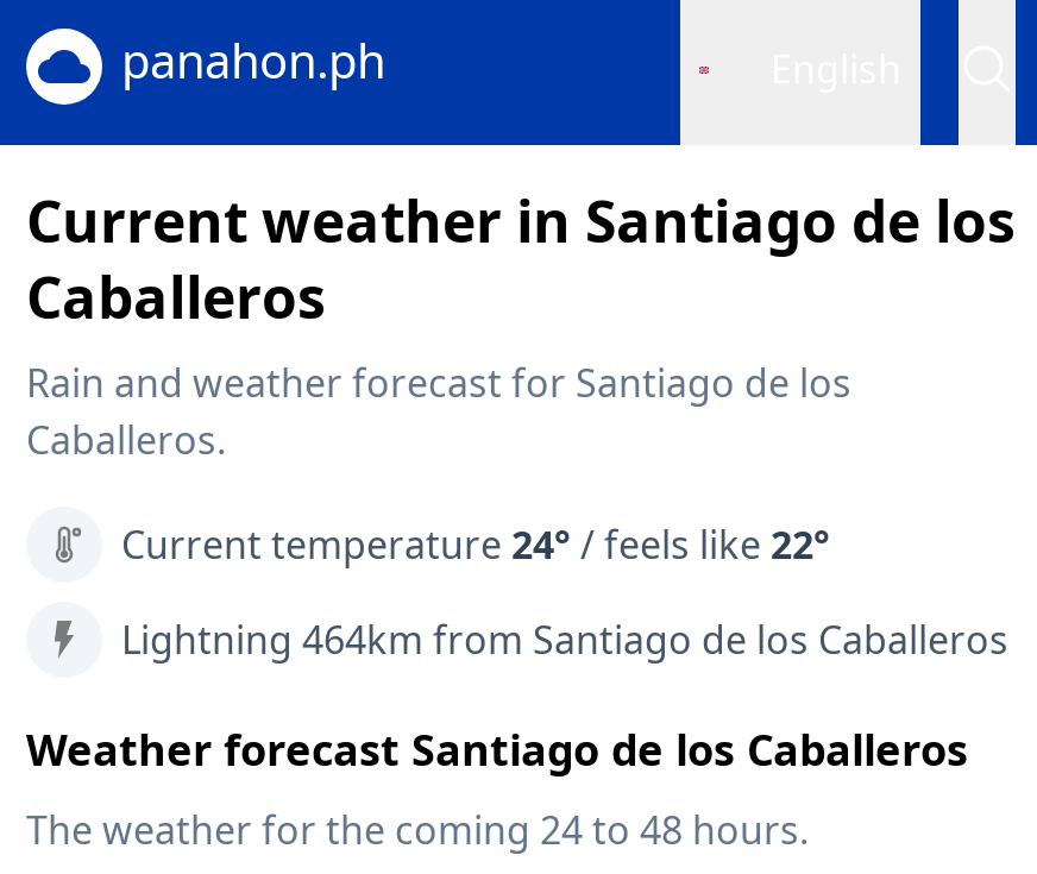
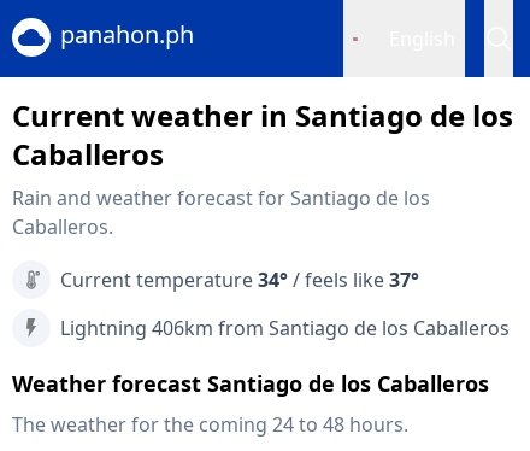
- Current temperature 24° / feels like 22°
+ Current temperature 34° / feels like 37°

- Lightning 464km from Santiago de los Caballeros
+ Lightning 406km from Santiago de los Caballeros
